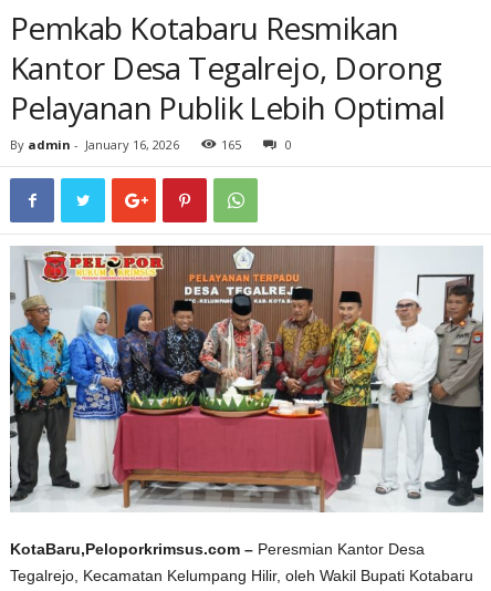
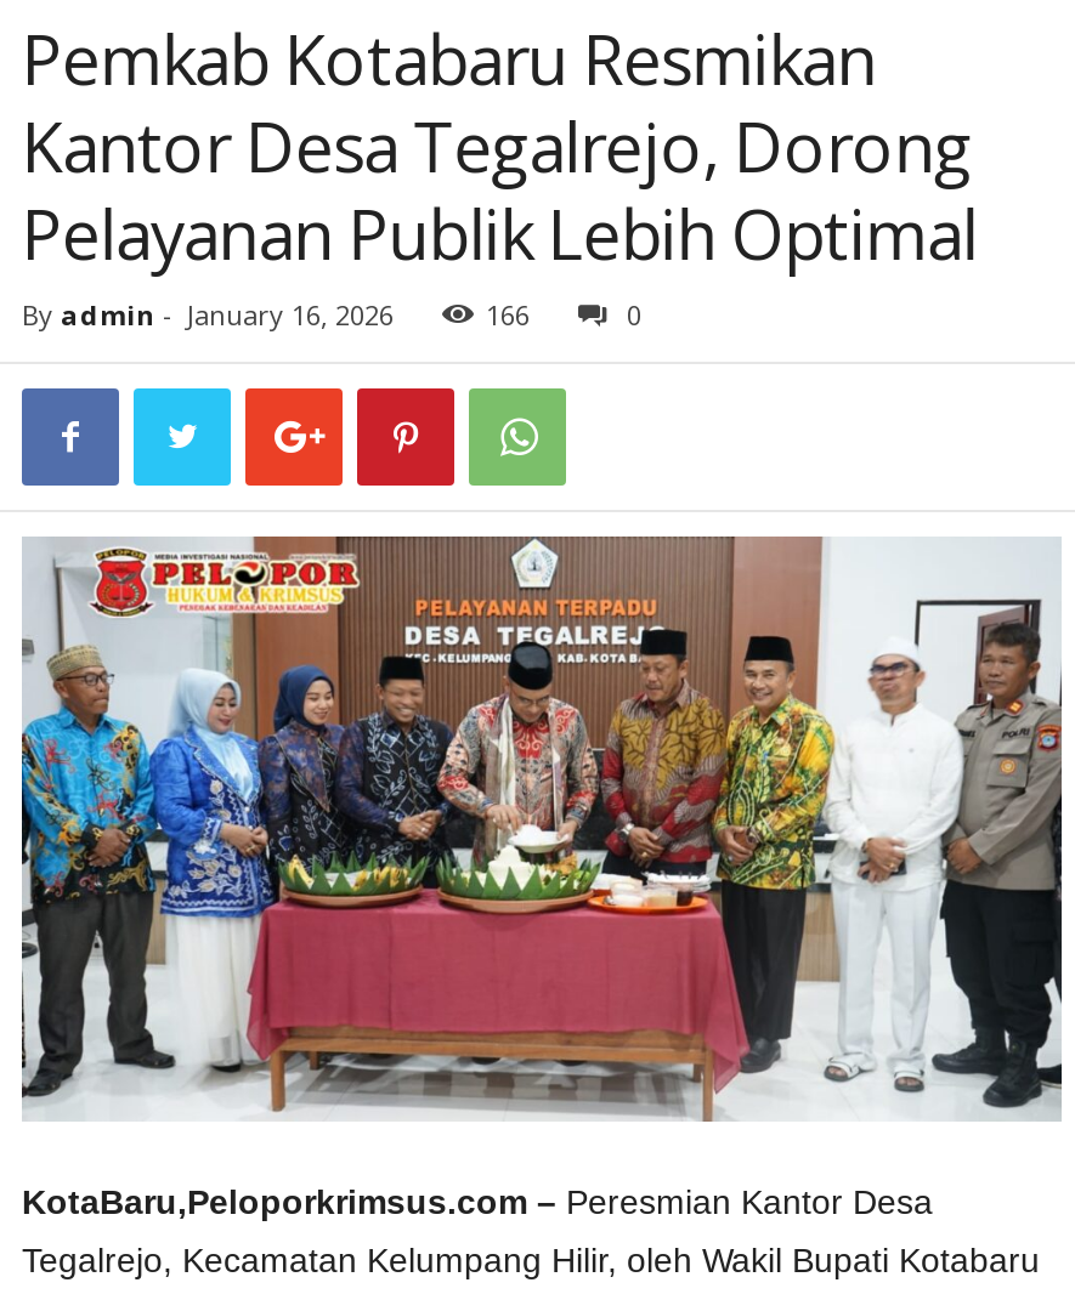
- 165
+ 166
